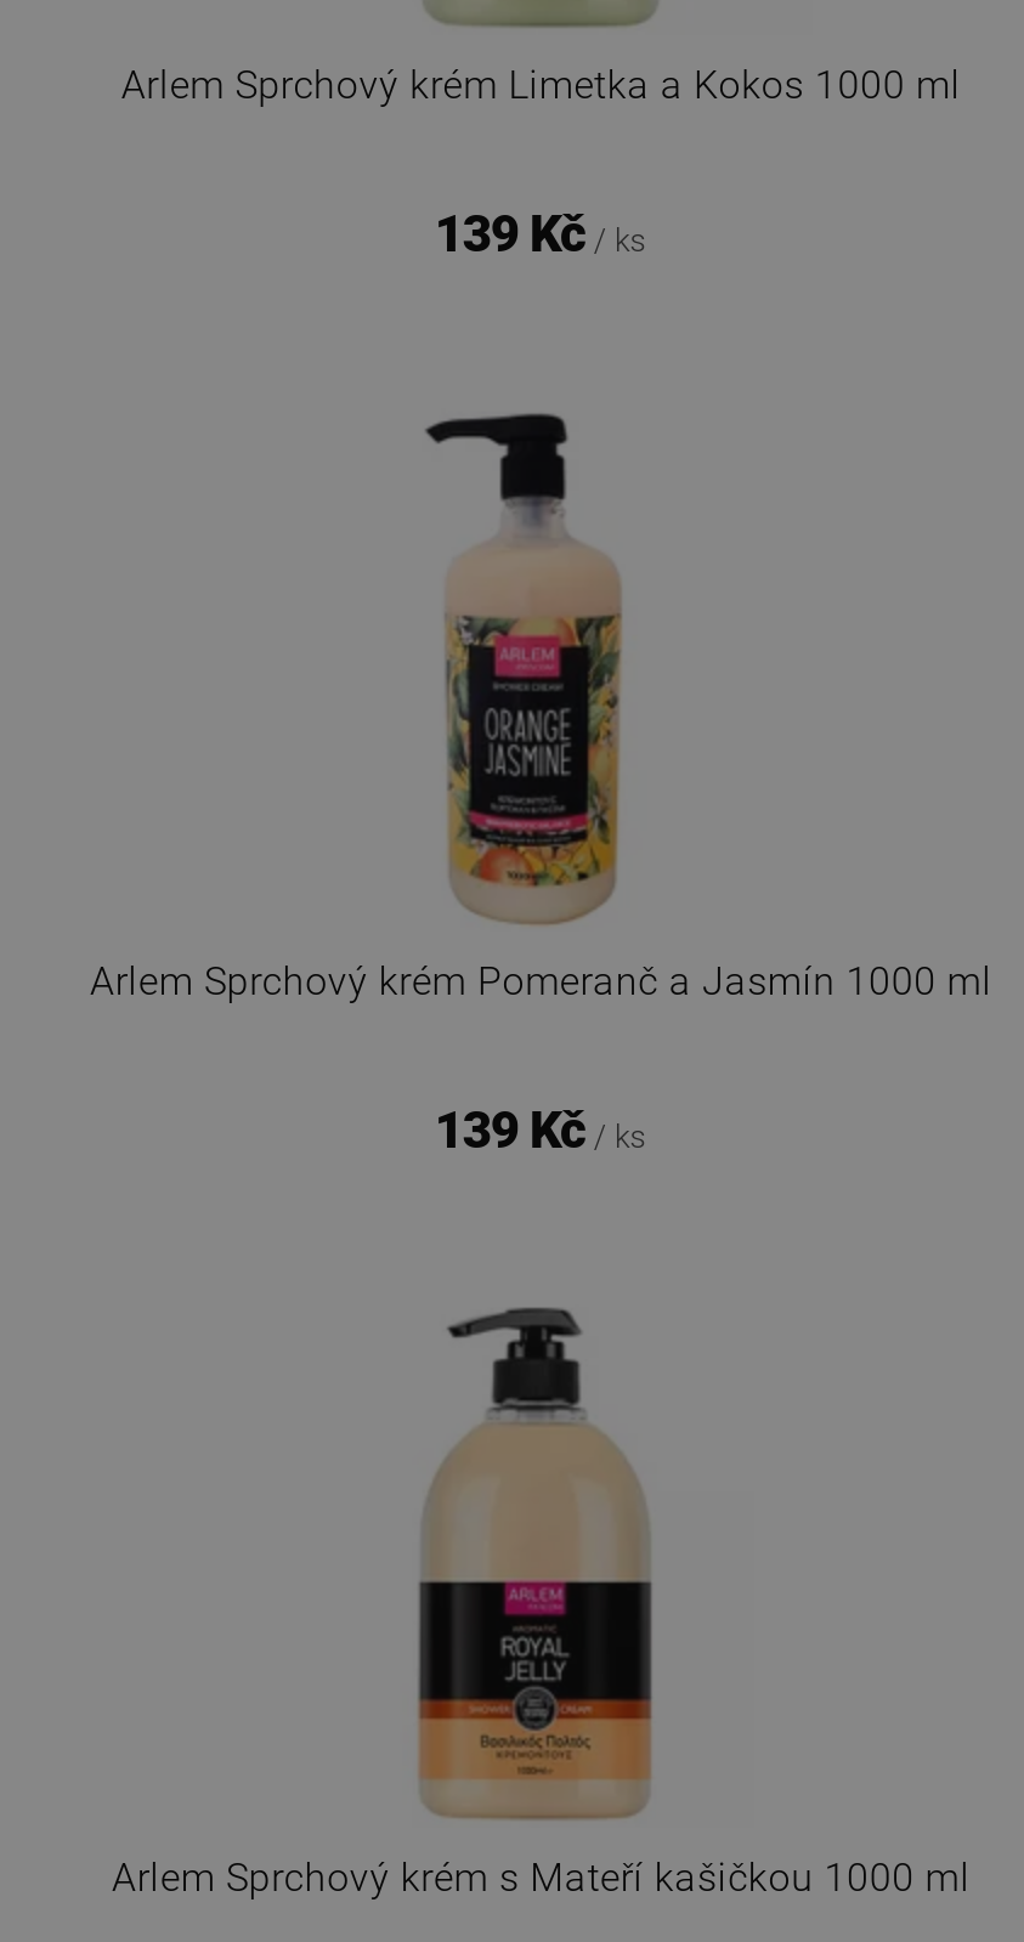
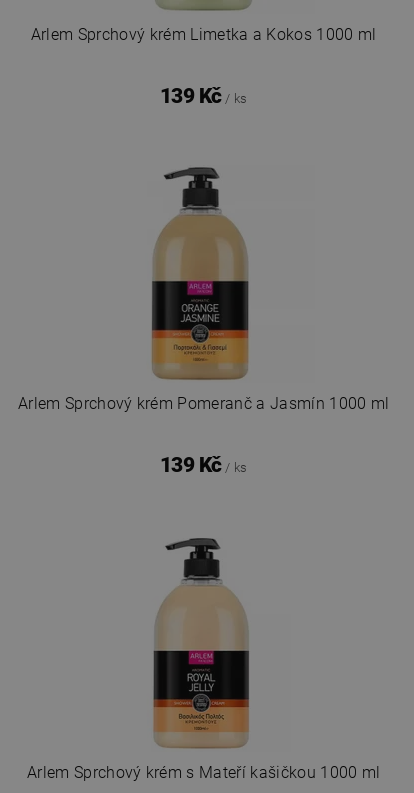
- [image]
+ [image]
